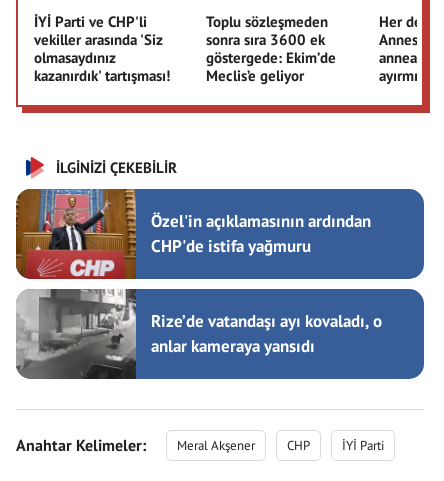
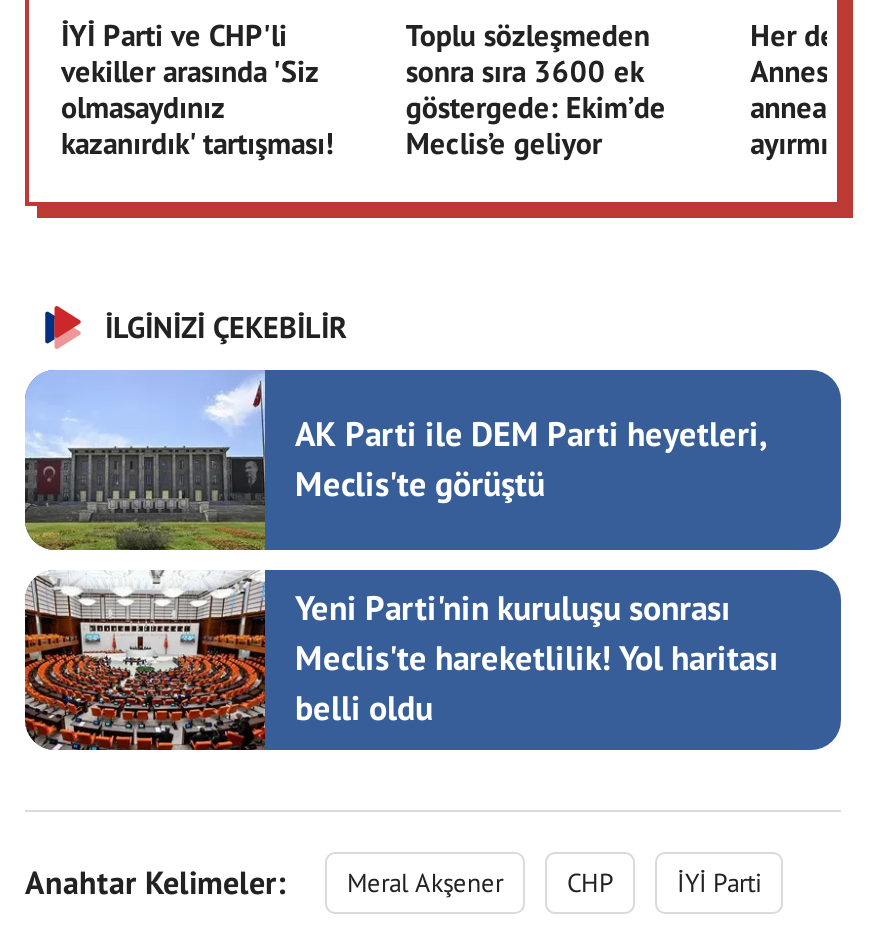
- [image]
- Özel'in açıklamasının ardından
- CHP'de istifa yağmuru
+ [image]
+ AK Parti ile DEM Parti heyetleri,
+ Meclis'te görüştü

- [image]
- Rize’de vatandaşı ayı kovaladı, o
- anlar kameraya yansıdı
+ [image]
+ Yeni Parti'nin kuruluşu sonrası
+ Meclis'te hareketlilik! Yol haritası
+ belli oldu
